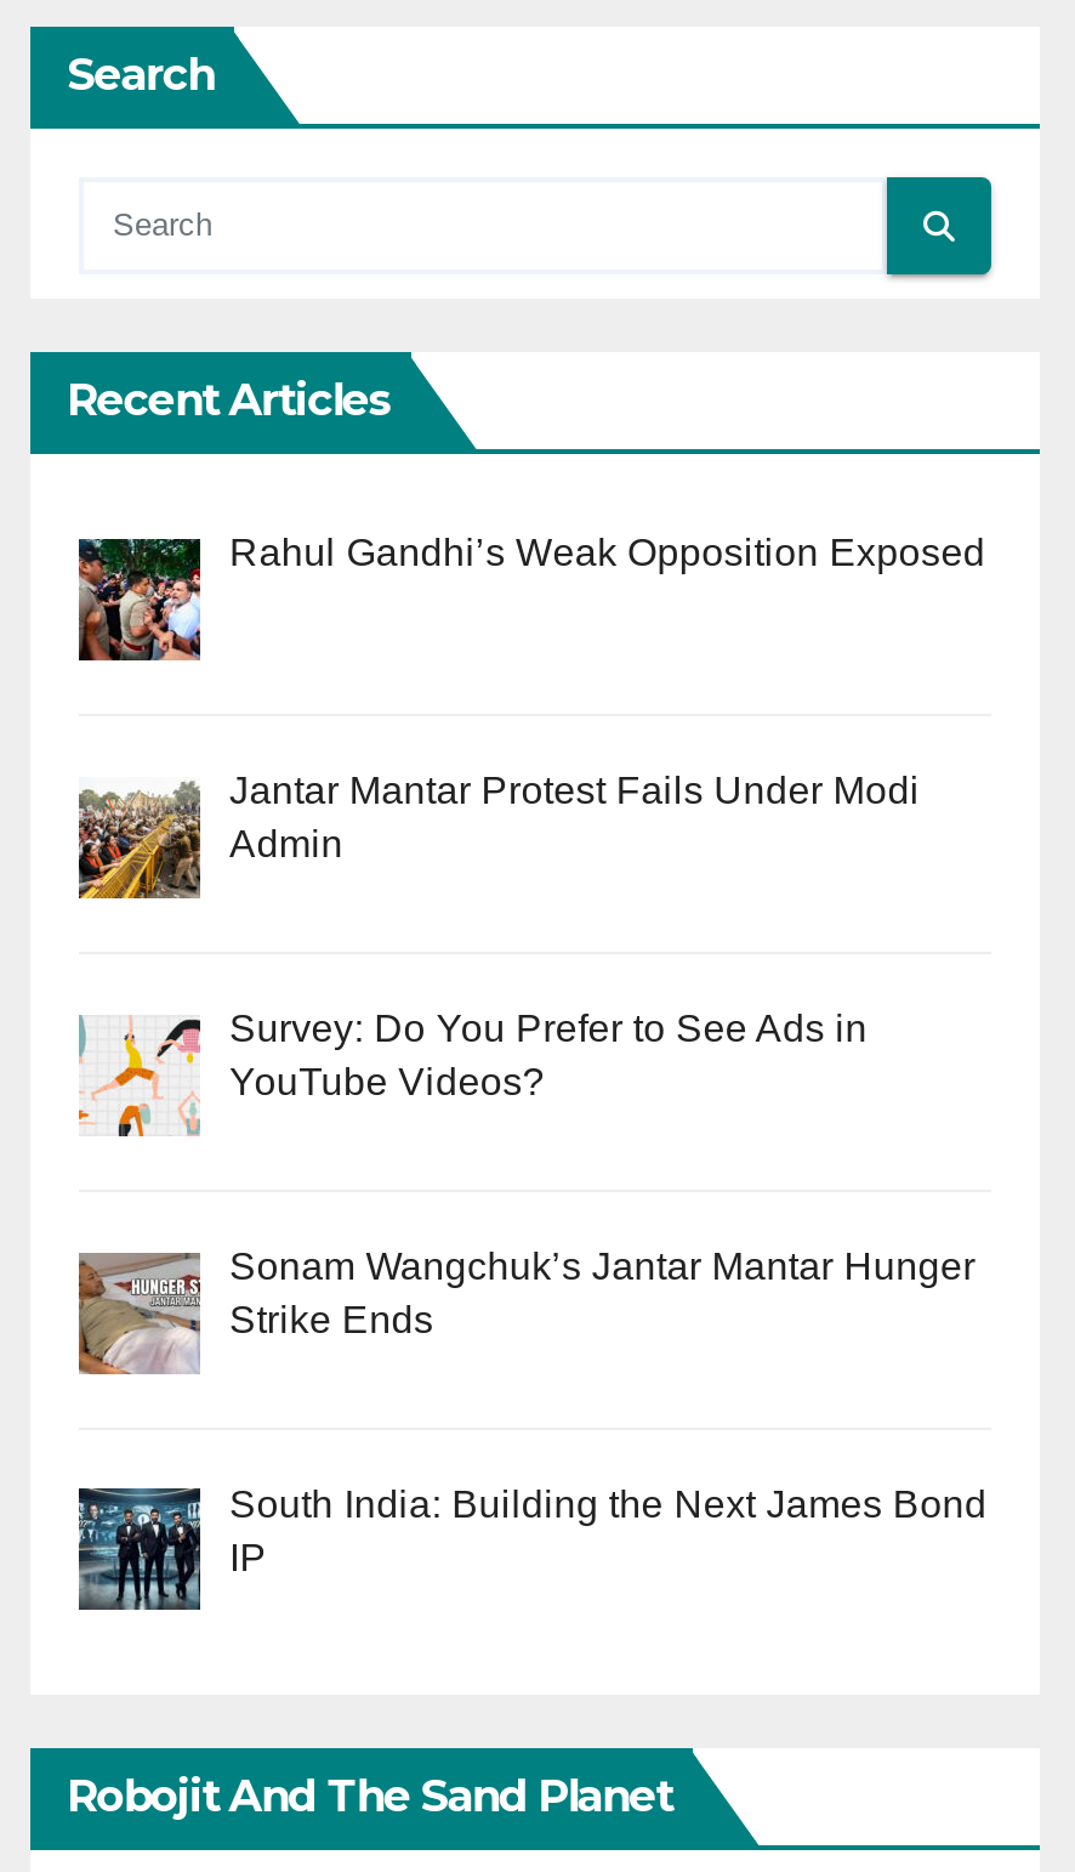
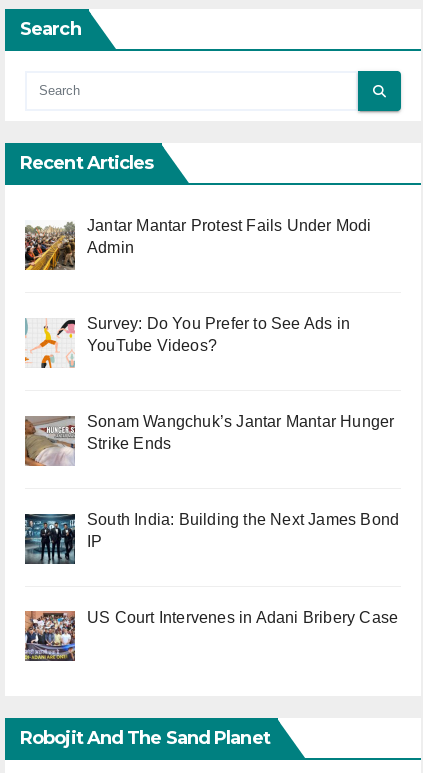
- [image]
- Rahul Gandhi’s Weak Opposition Exposed

moved up: [image] | Jantar Mantar Protest Fails Under Modi | Admin | ... | South India: Building the Next James Bond | IP

+ [image]
+ US Court Intervenes in Adani Bribery Case
